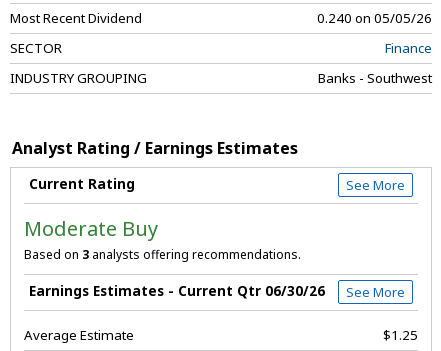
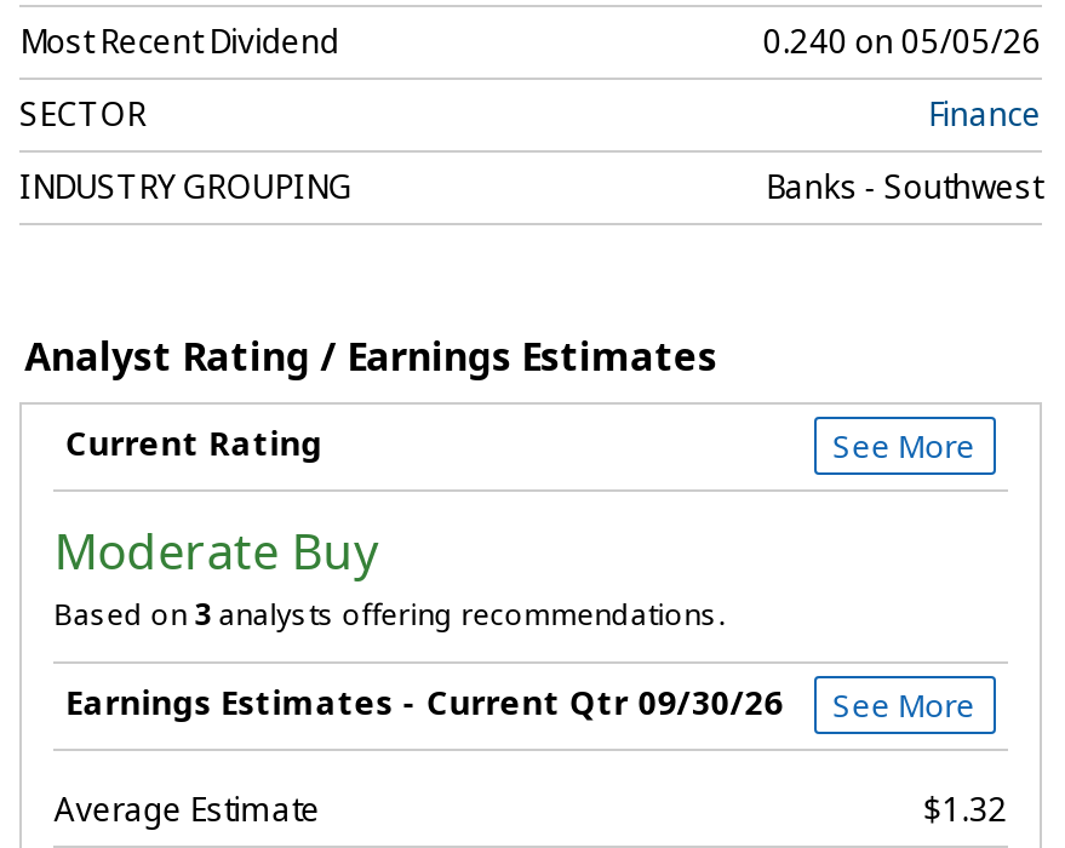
- Earnings Estimates - Current Qtr 06/30/26
+ Earnings Estimates - Current Qtr 09/30/26

- $1.25
+ $1.32
